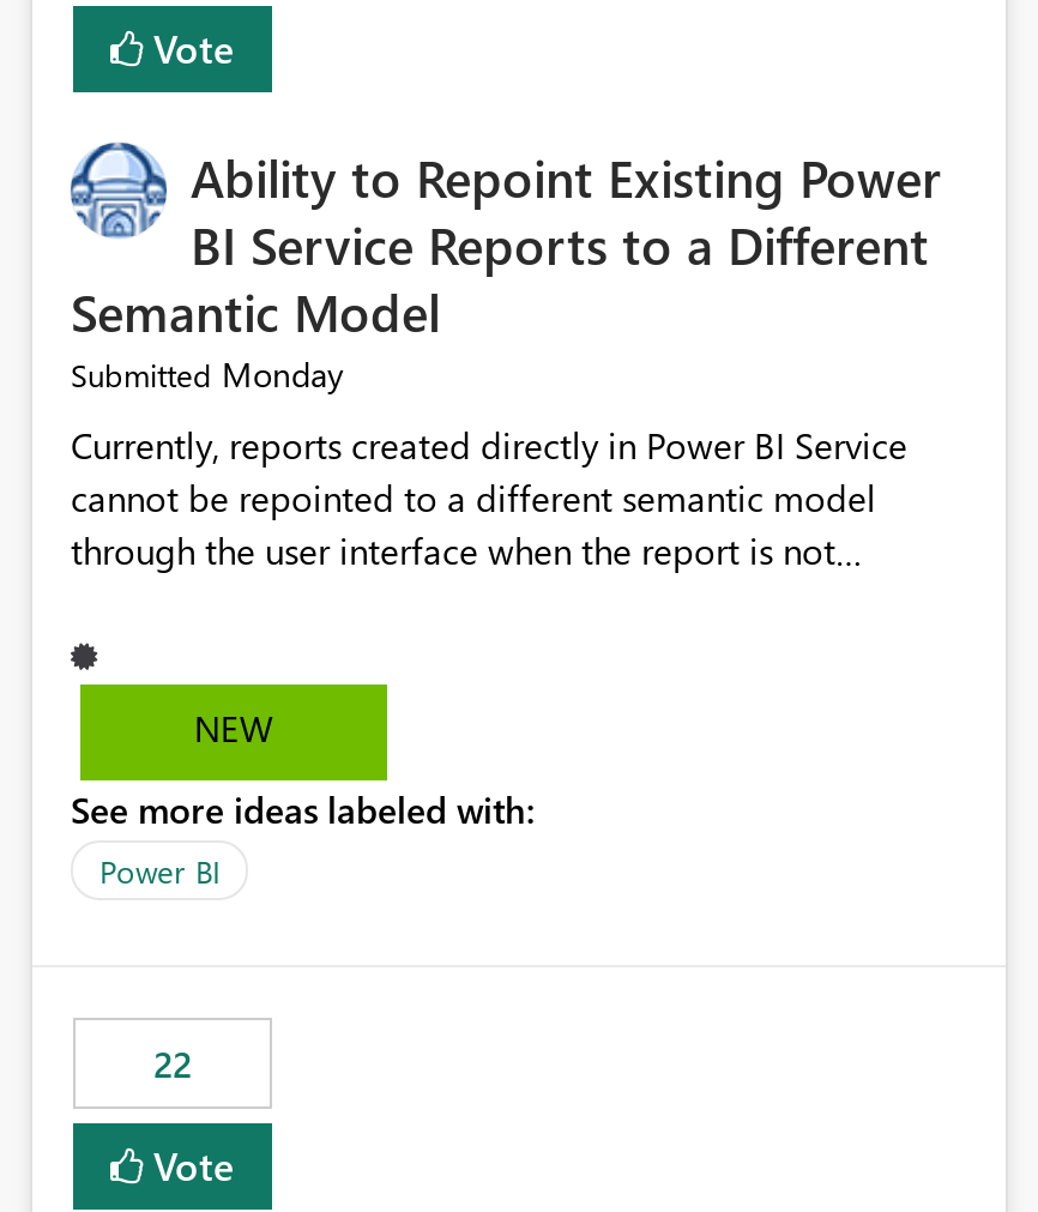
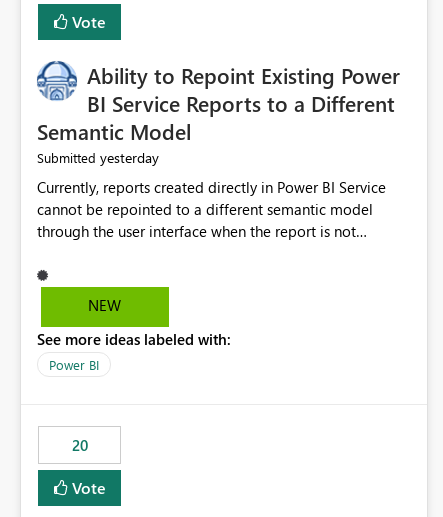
- Submitted Monday
+ Submitted yesterday

- 22
+ 20
